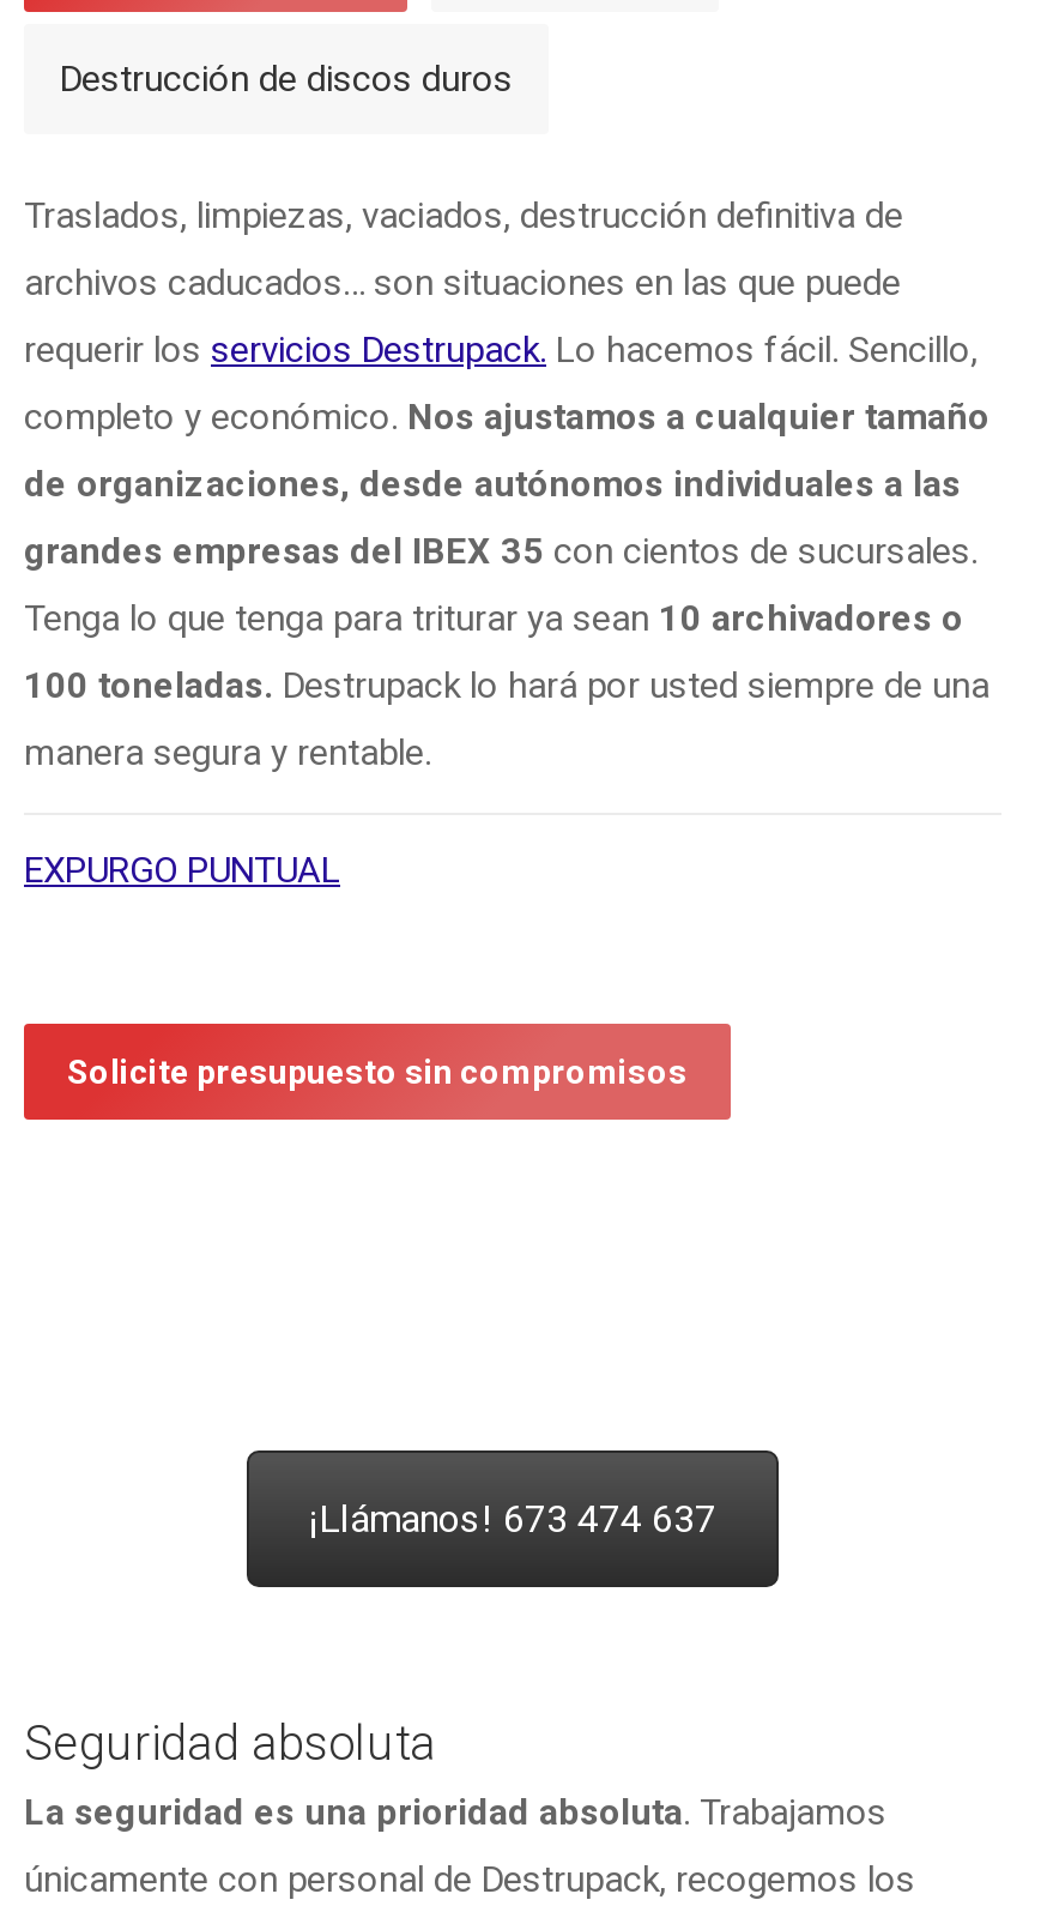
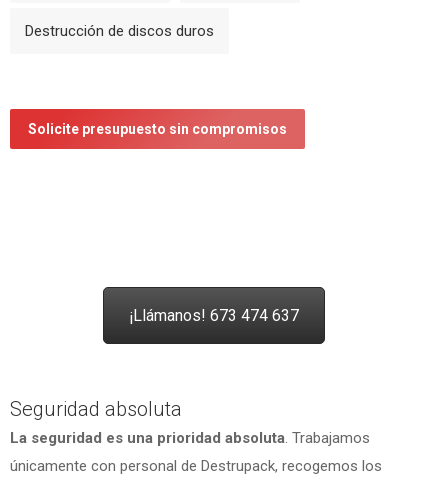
- Traslados, limpiezas, vaciados, destrucción definitiva de
- archivos caducados… son situaciones en las que puede
- requerir los servicios Destrupack. Lo hacemos fácil. Sencillo,
- completo y económico. Nos ajustamos a cualquier tamaño
- de organizaciones, desde autónomos individuales a las
- grandes empresas del IBEX 35 con cientos de sucursales.
- Tenga lo que tenga para triturar ya sean 10 archivadores o
- 100 toneladas. Destrupack lo hará por usted siempre de una
- manera segura y rentable.
- EXPURGO PUNTUAL
